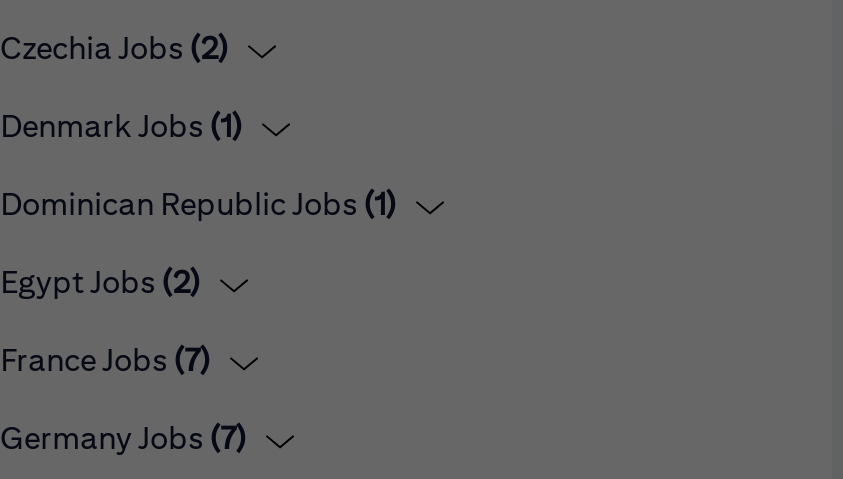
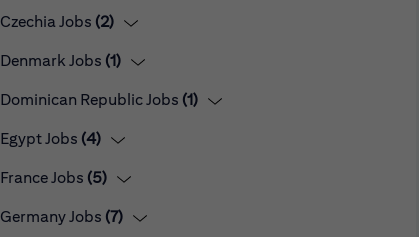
- Egypt Jobs 2
+ Egypt Jobs 4

- France Jobs 7
+ France Jobs 5
